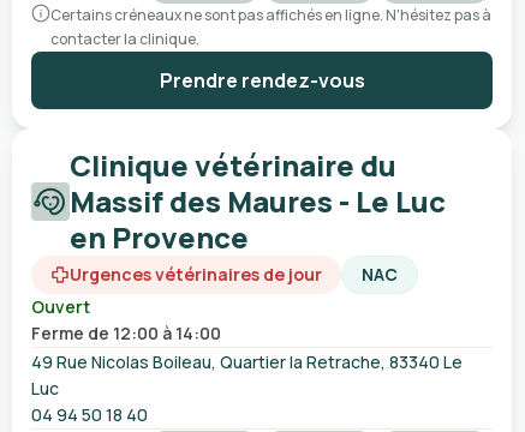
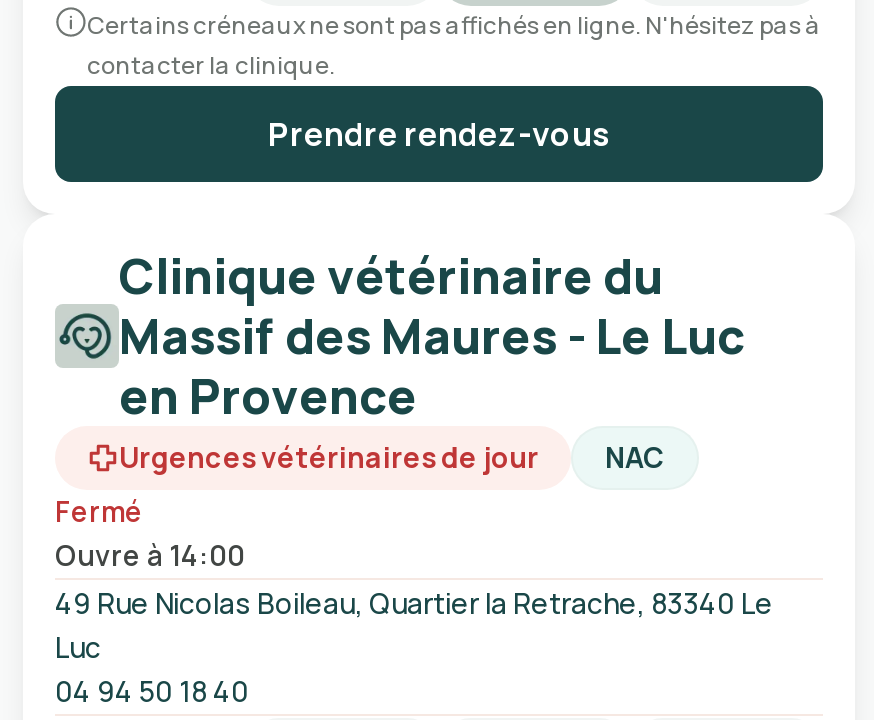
- Ouvert
- Ferme de 12:00 à 14:00
+ Fermé
+ Ouvre à 14:00
